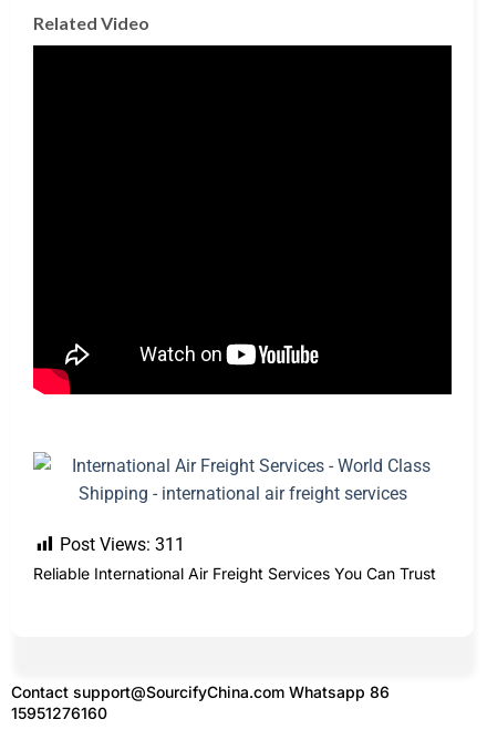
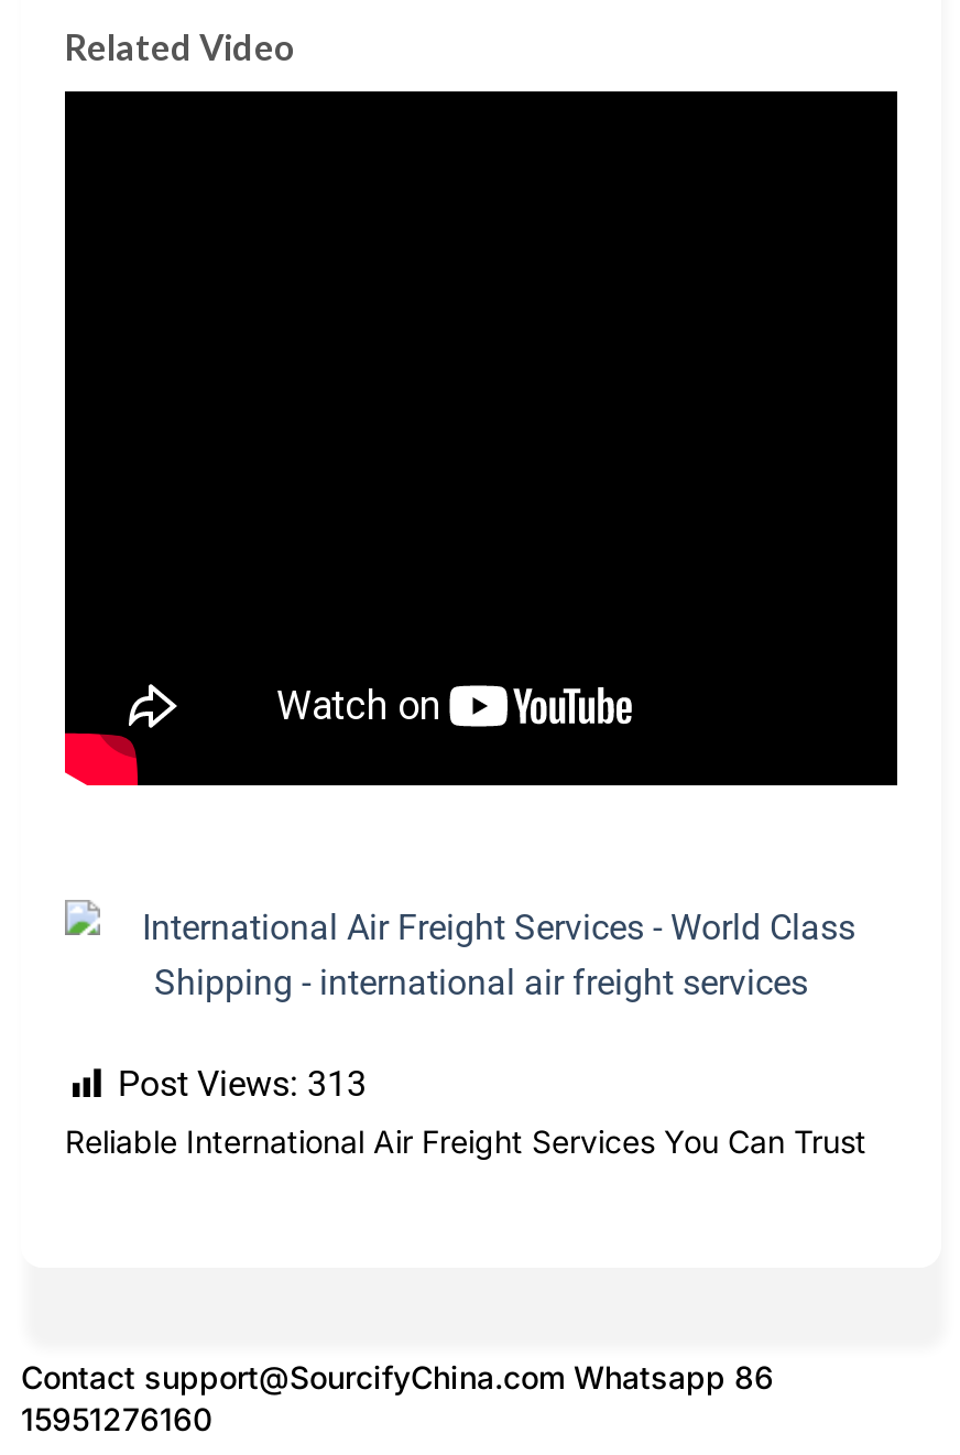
- Post Views: 311
+ Post Views: 313
